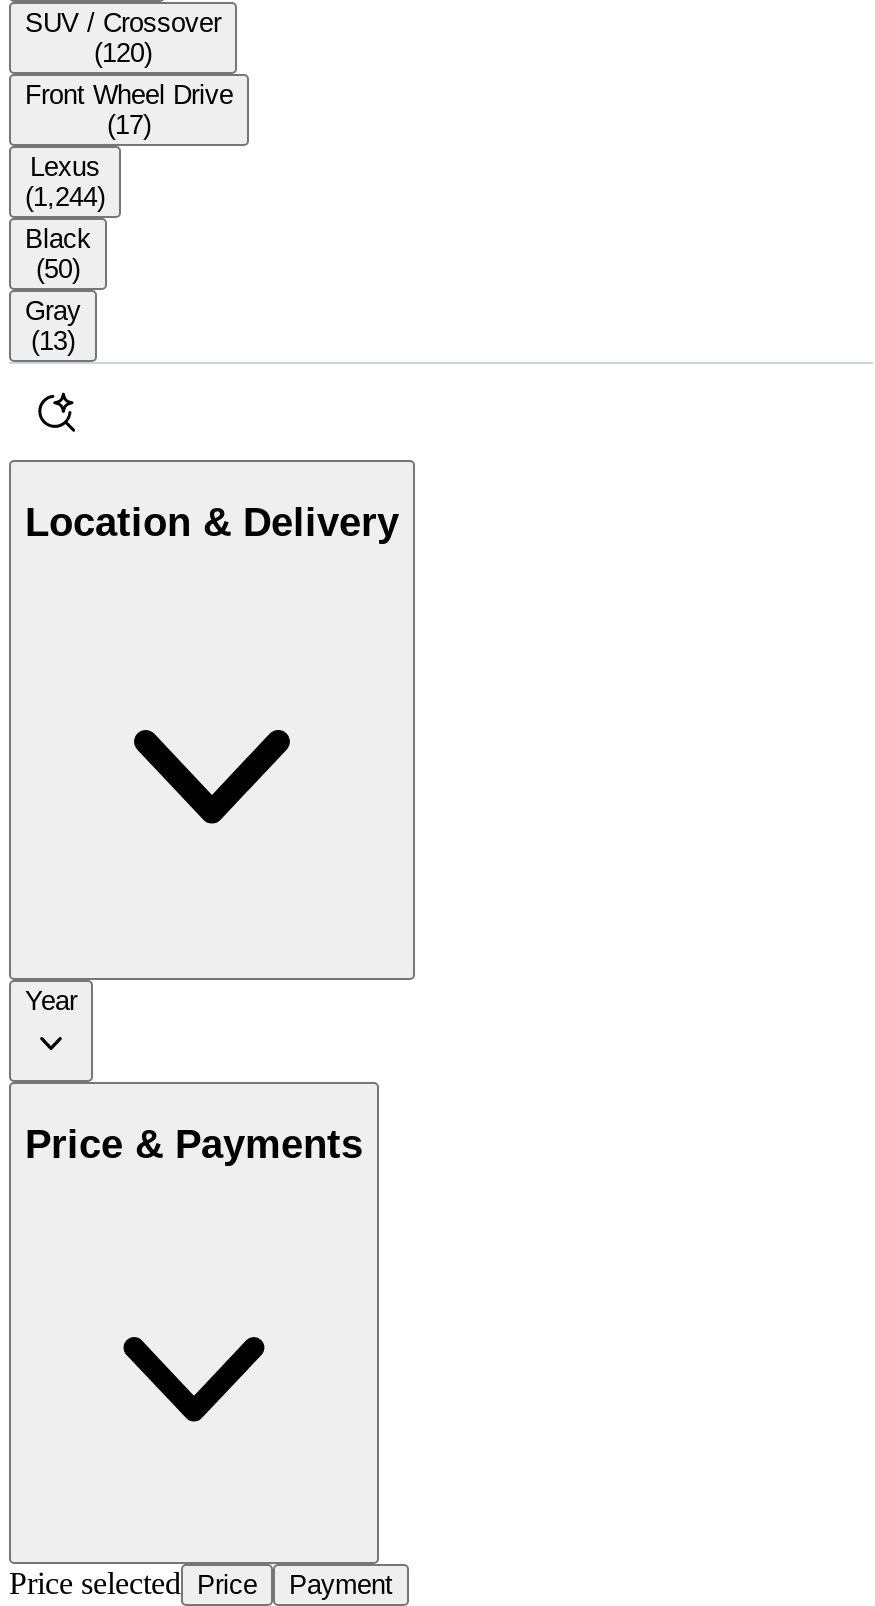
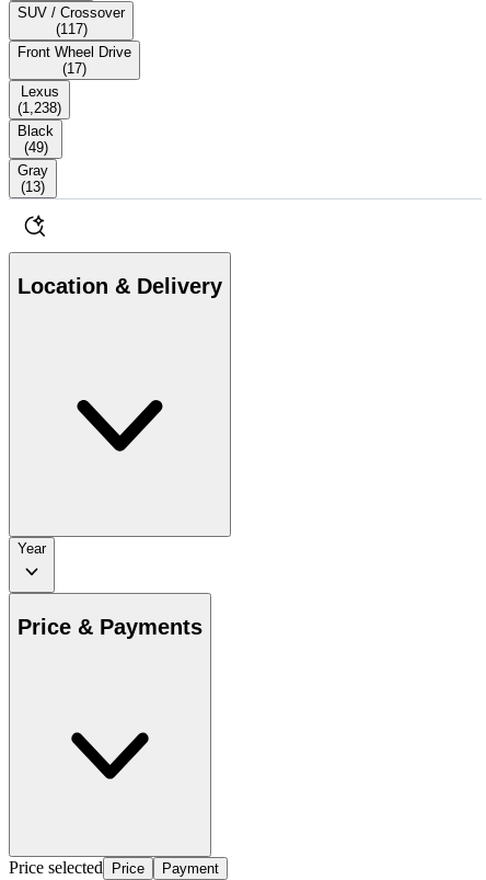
- (120)
+ (117)

- (1,244)
+ (1,238)

- (50)
+ (49)
